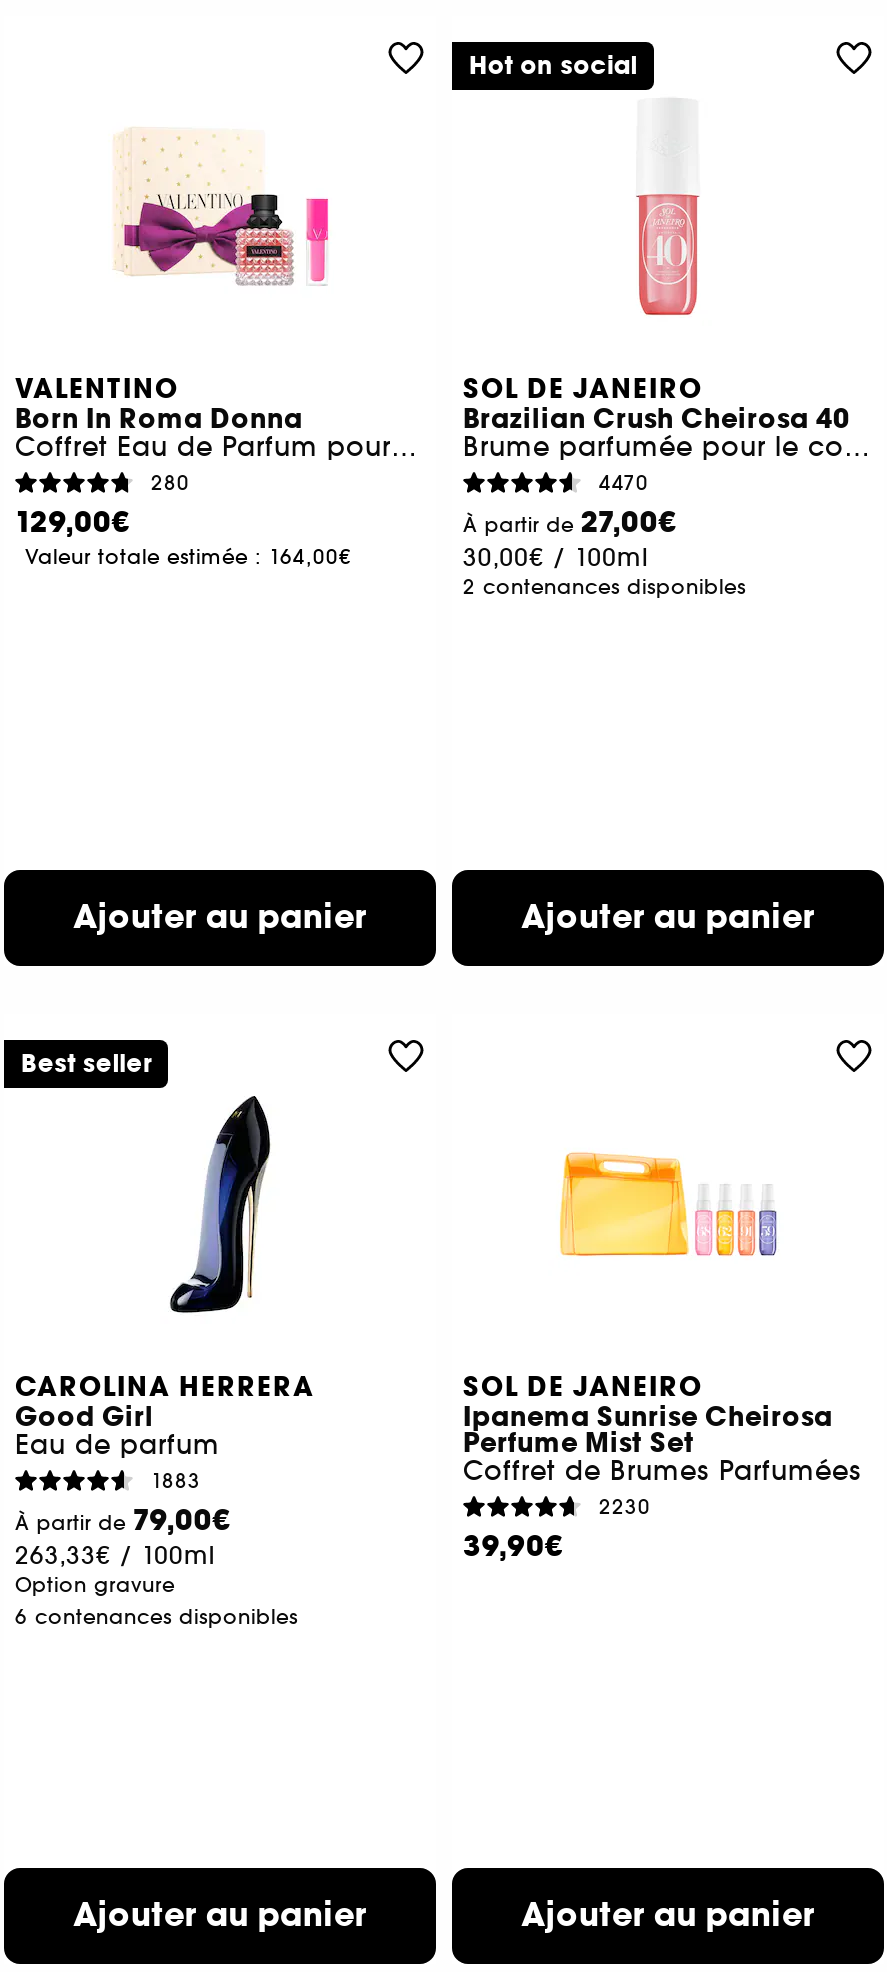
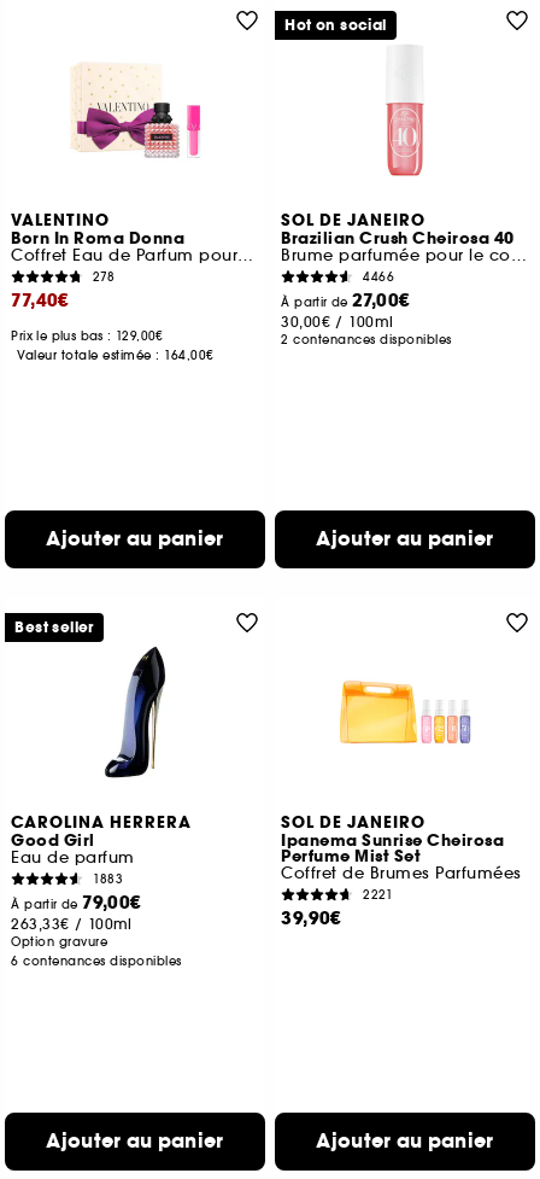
- 280
- 129,00€
+ 278
+ 77,40€
+ Prix le plus bas : 129,00€

- 4470
+ 4466

moved down: Valeur totale estimée : 164,00€

- 2230
+ 2221
